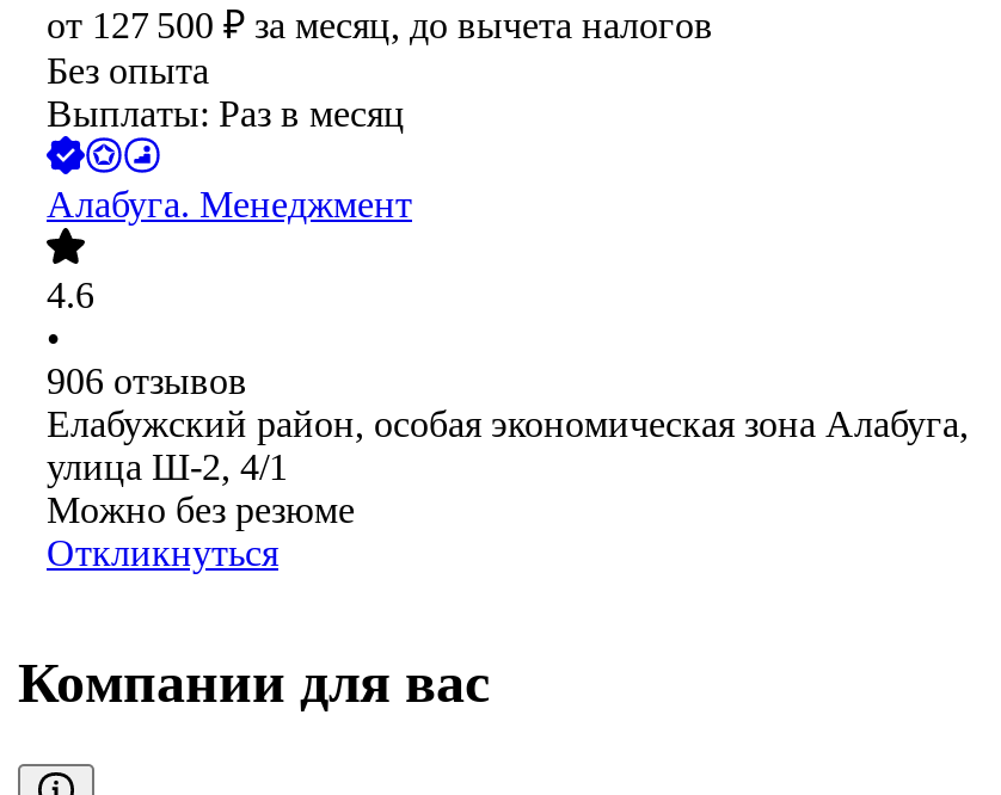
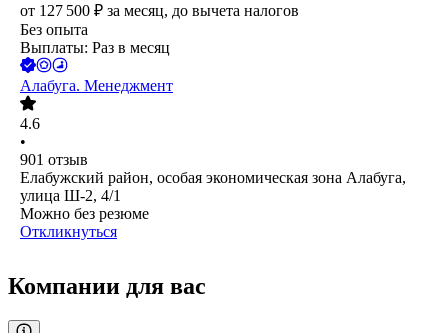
- 906 отзывов
+ 901 отзыв
